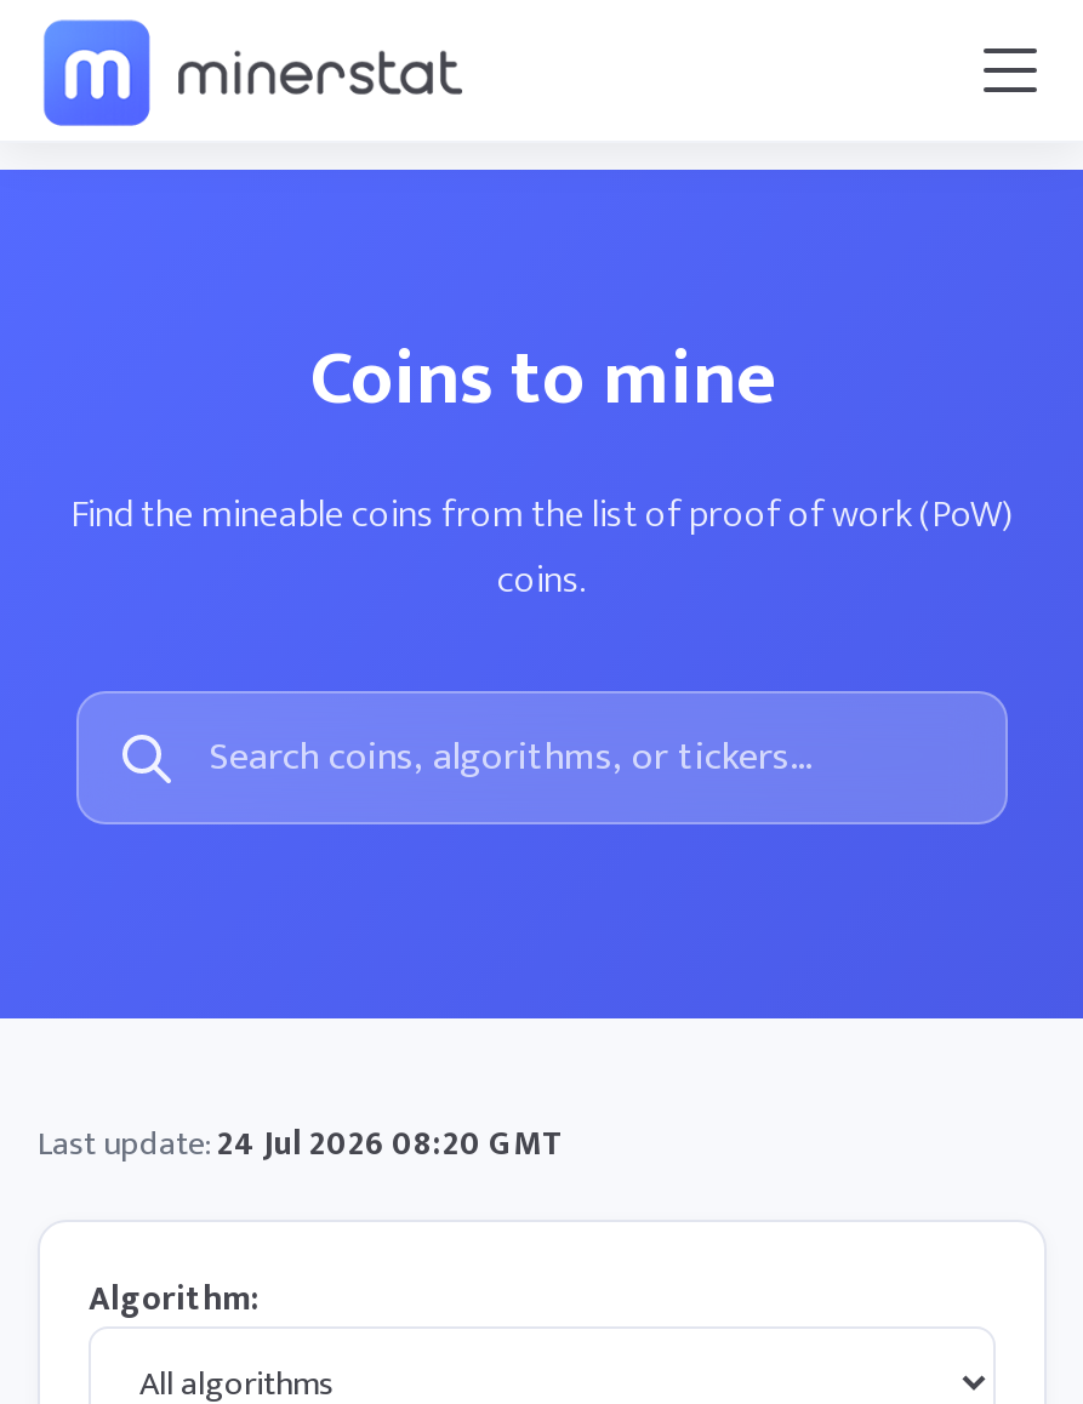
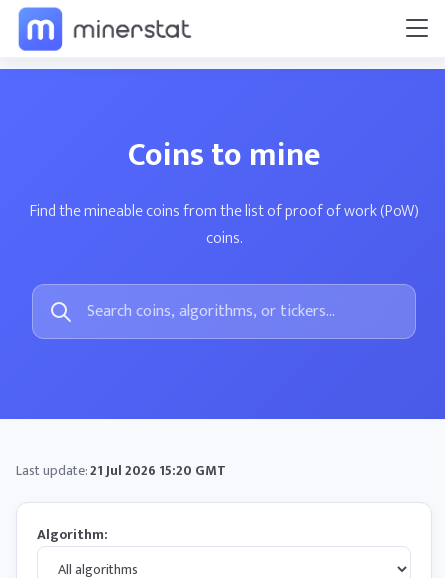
- Last update:24 Jul 2026 08:20 GMT
+ Last update:21 Jul 2026 15:20 GMT
